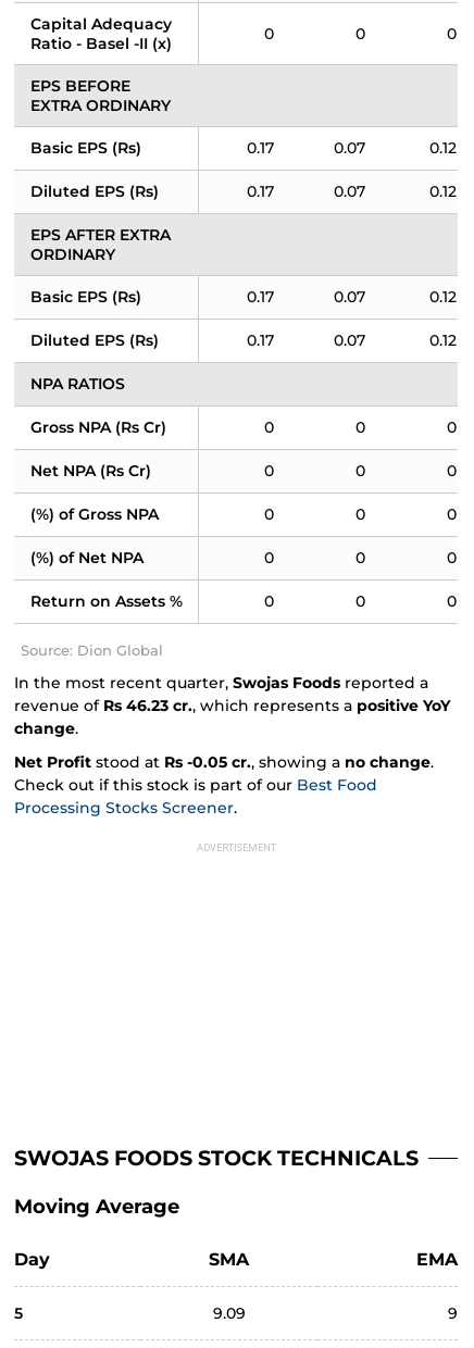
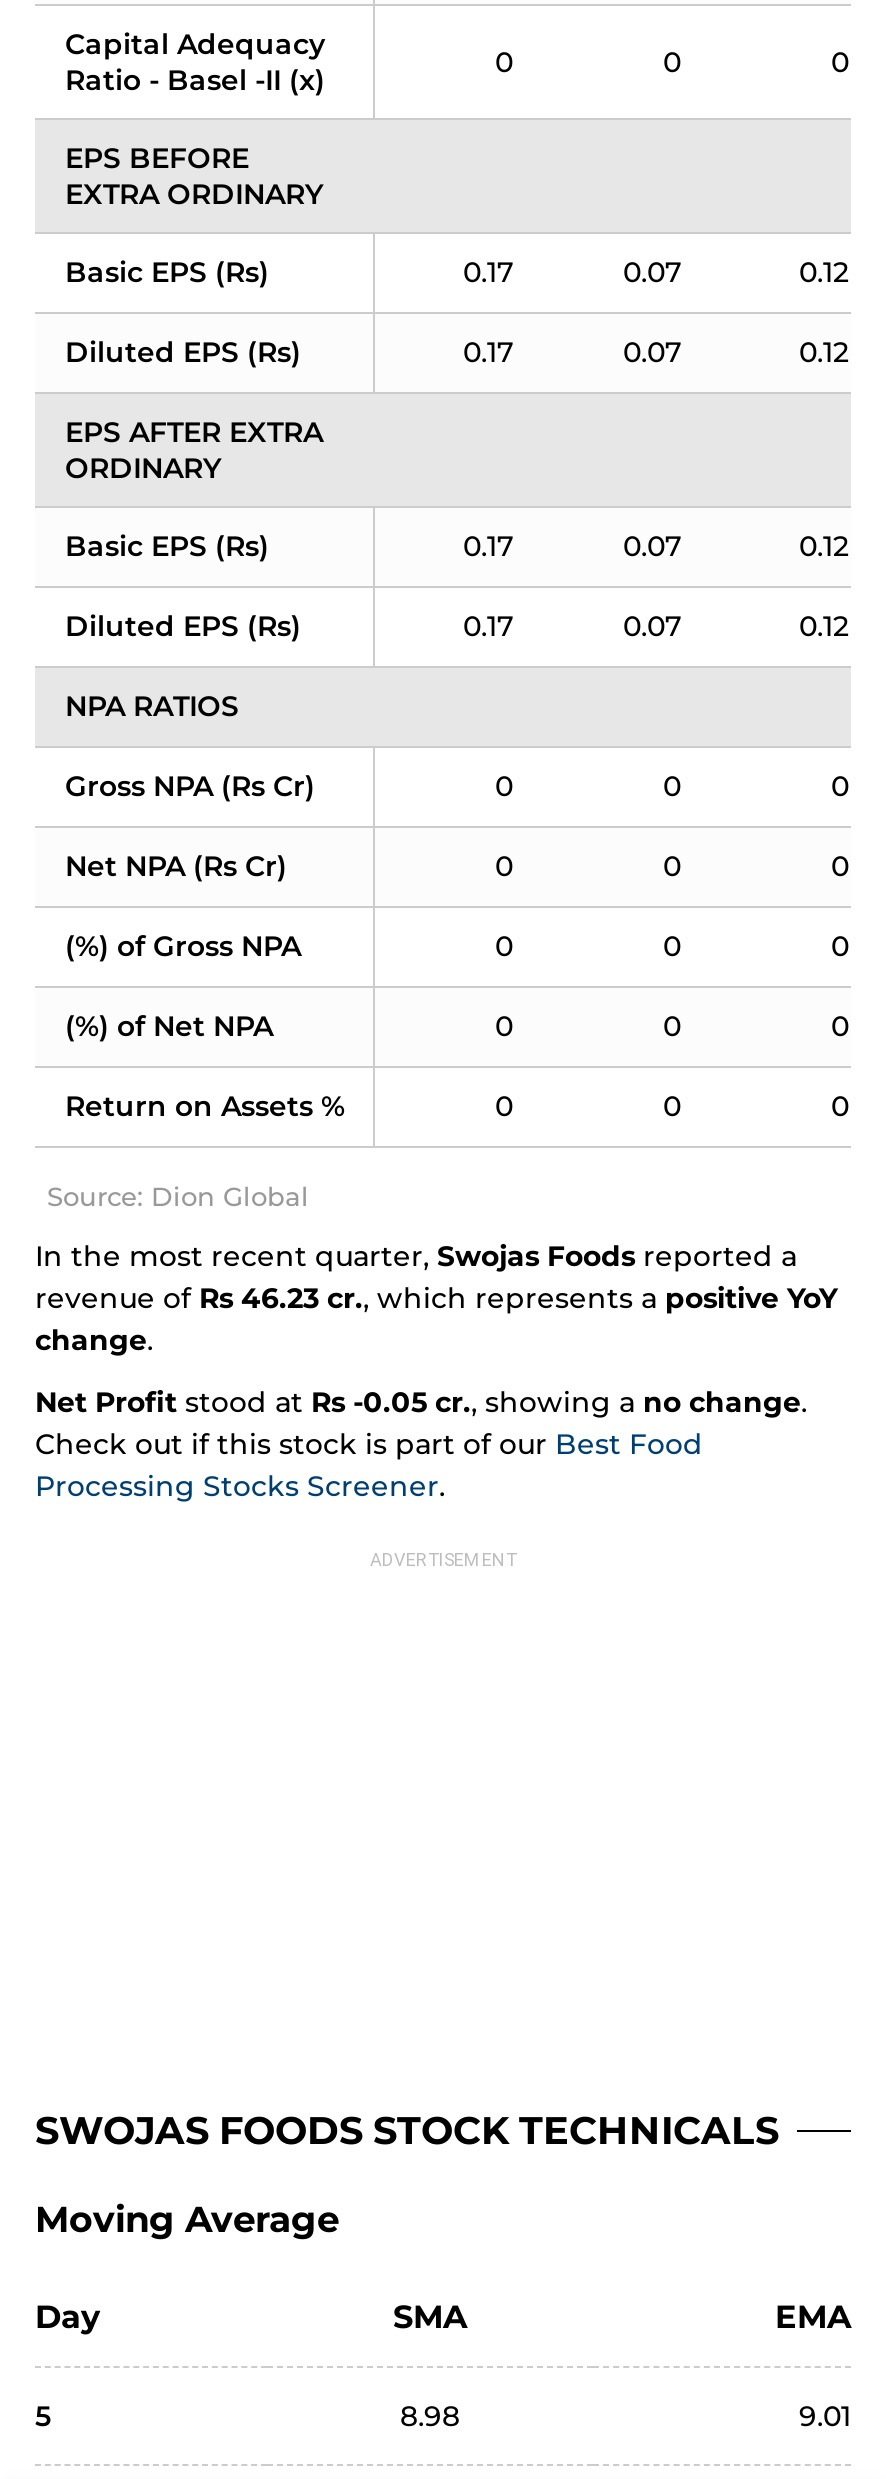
- 9.09
+ 8.98

- 9
+ 9.01
